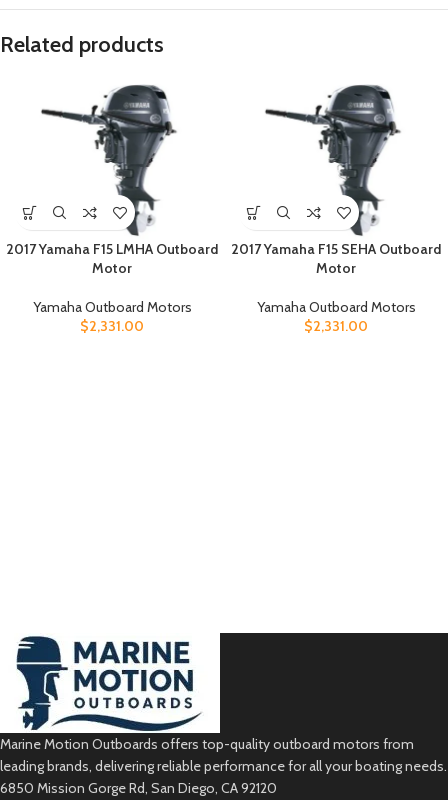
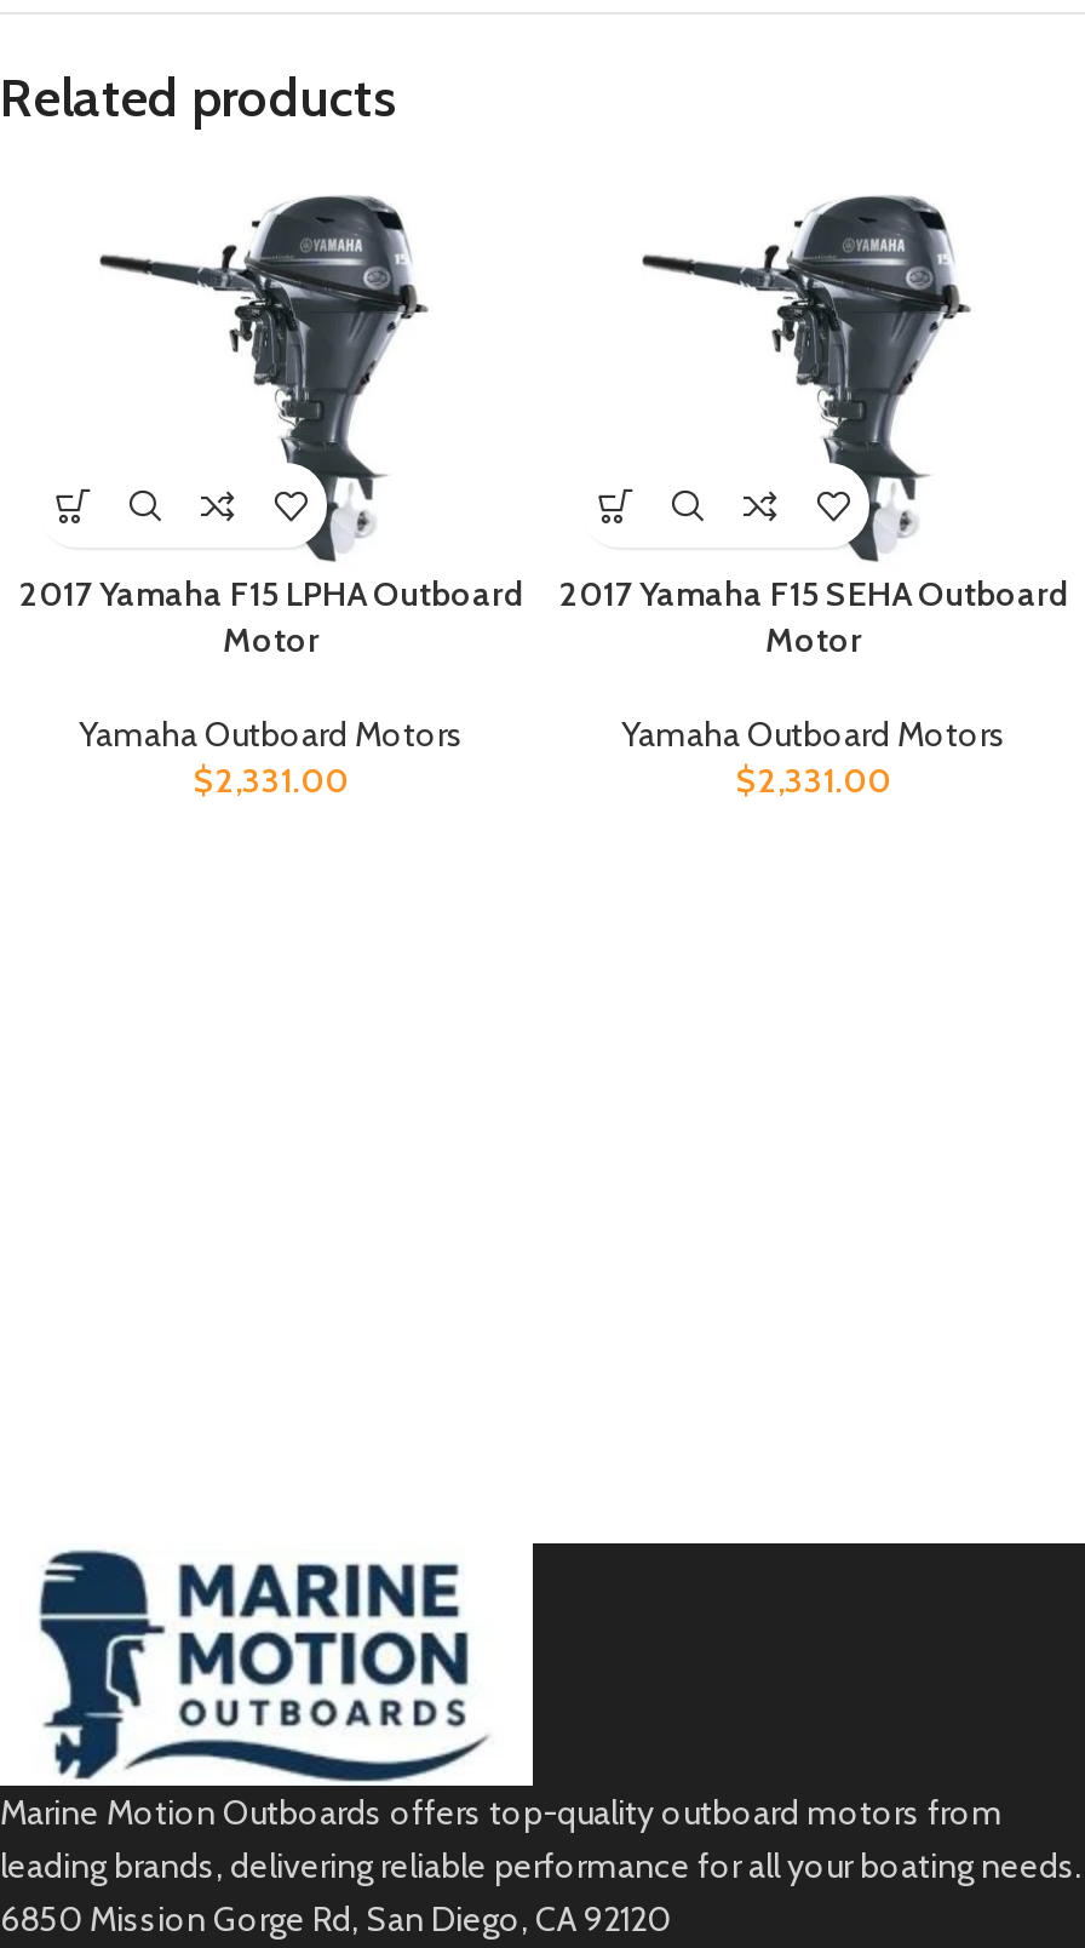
- 2017 Yamaha F15 LMHA Outboard
+ 2017 Yamaha F15 LPHA Outboard
